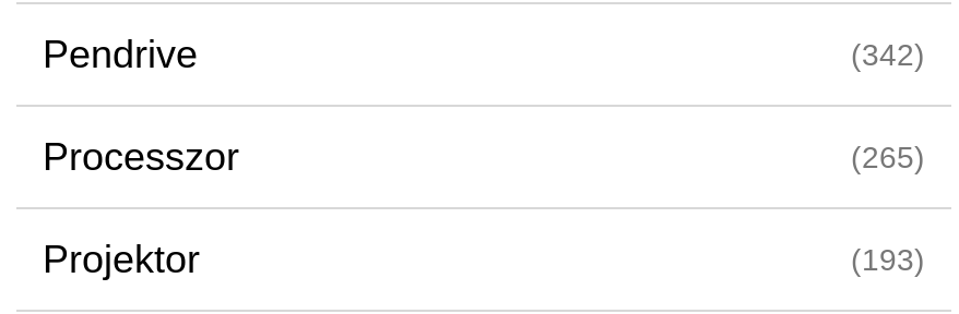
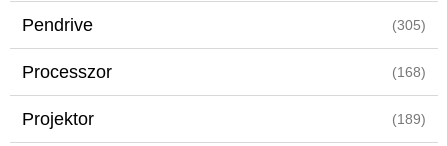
- (342)
+ (305)

- (265)
+ (168)

- (193)
+ (189)
